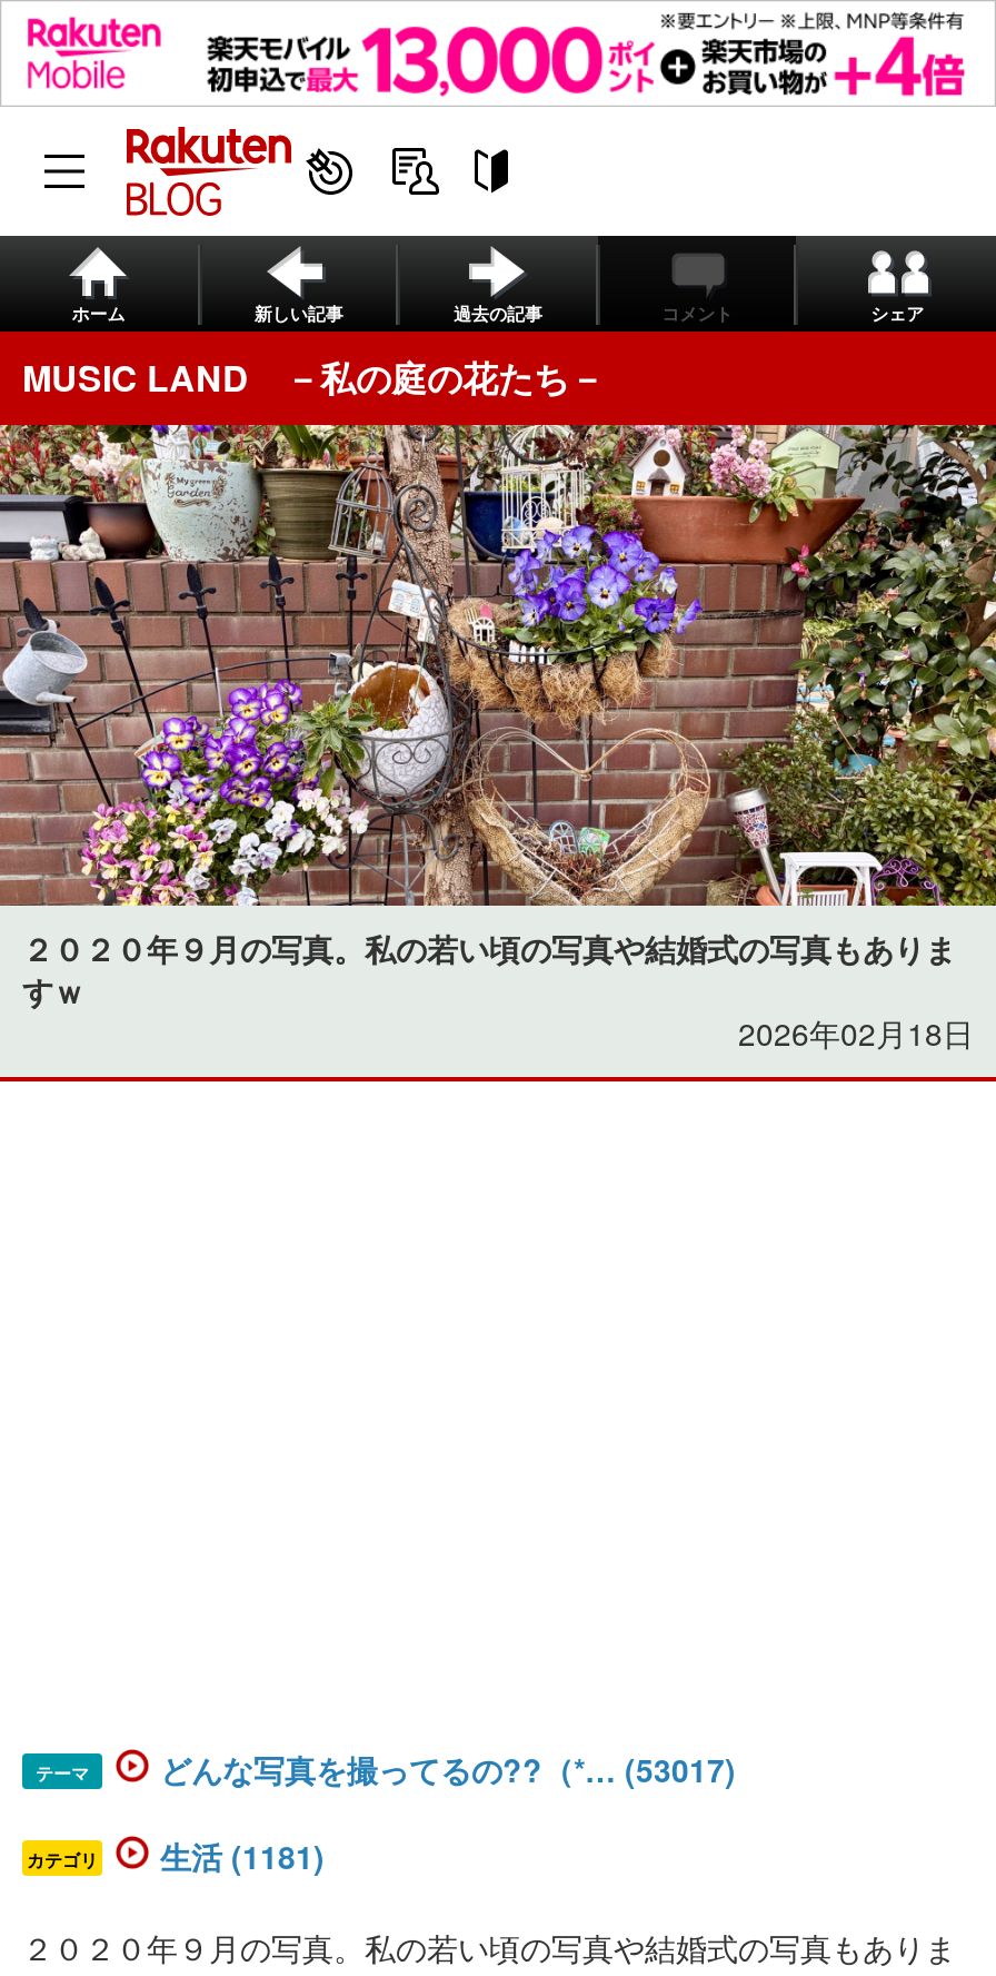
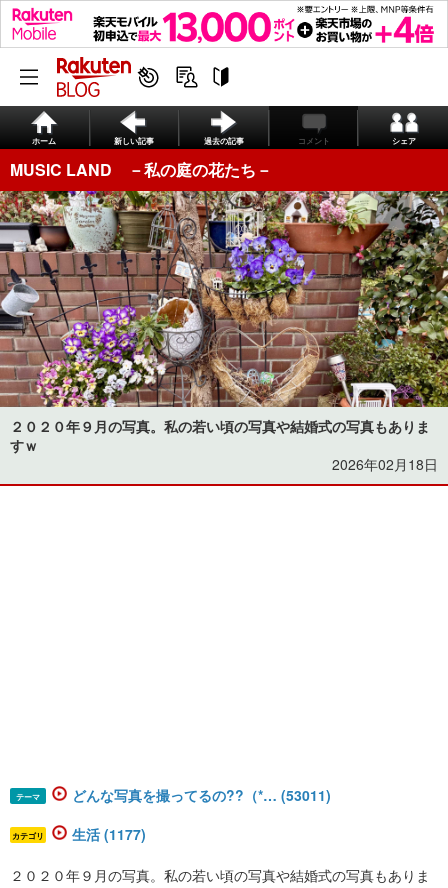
- どんな写真を撮ってるの??（*… (53017)
+ どんな写真を撮ってるの??（*… (53011)

- 生活 (1181)
+ 生活 (1177)
